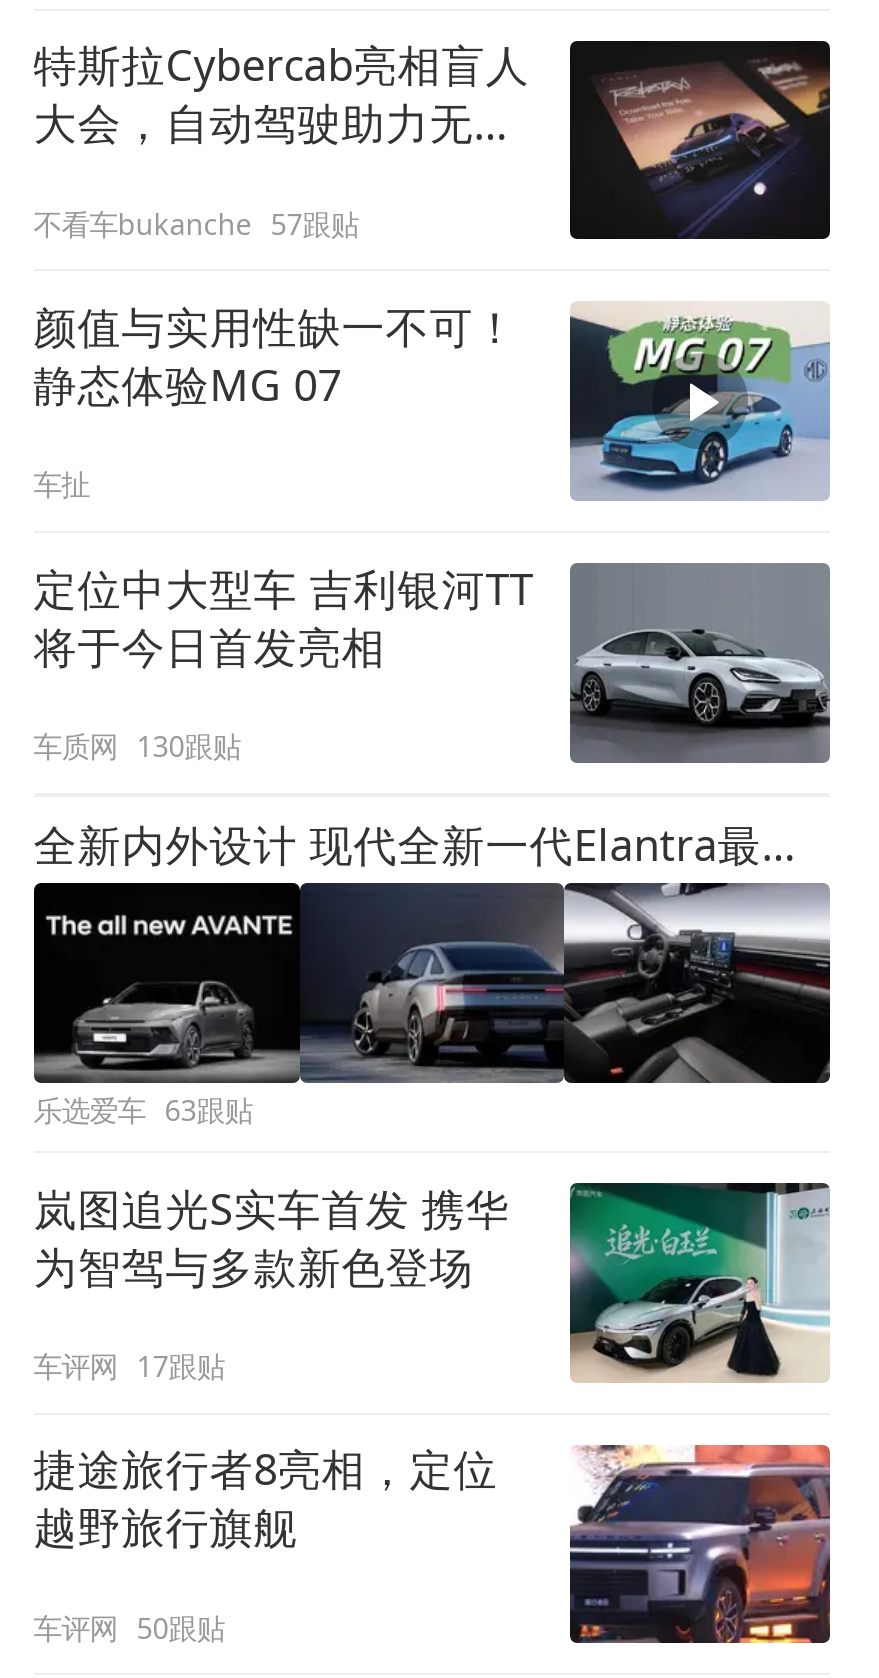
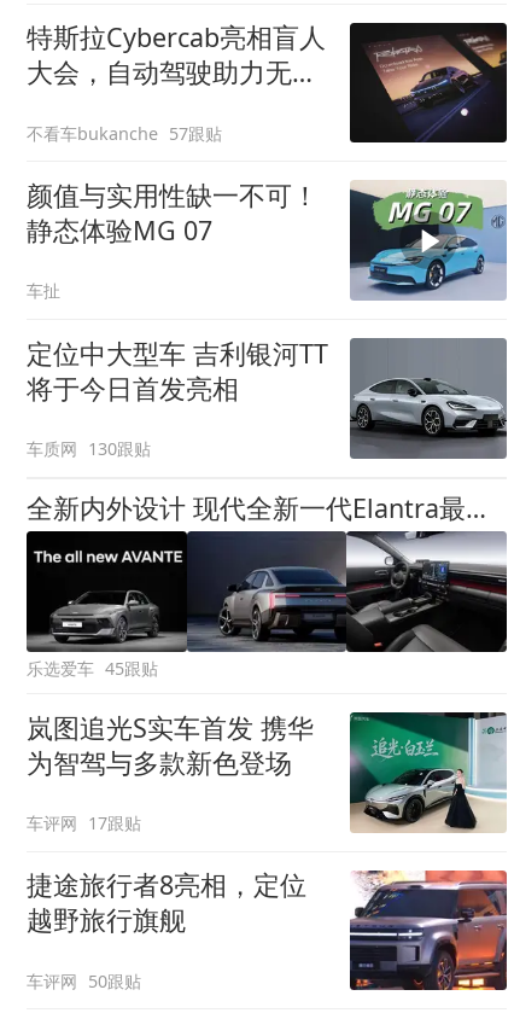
- 乐选爱车 63跟贴
+ 乐选爱车 45跟贴
